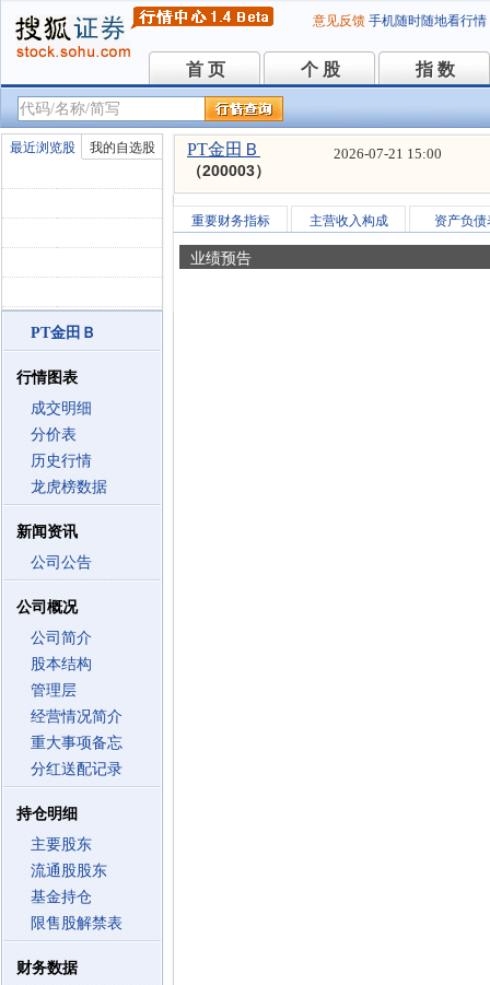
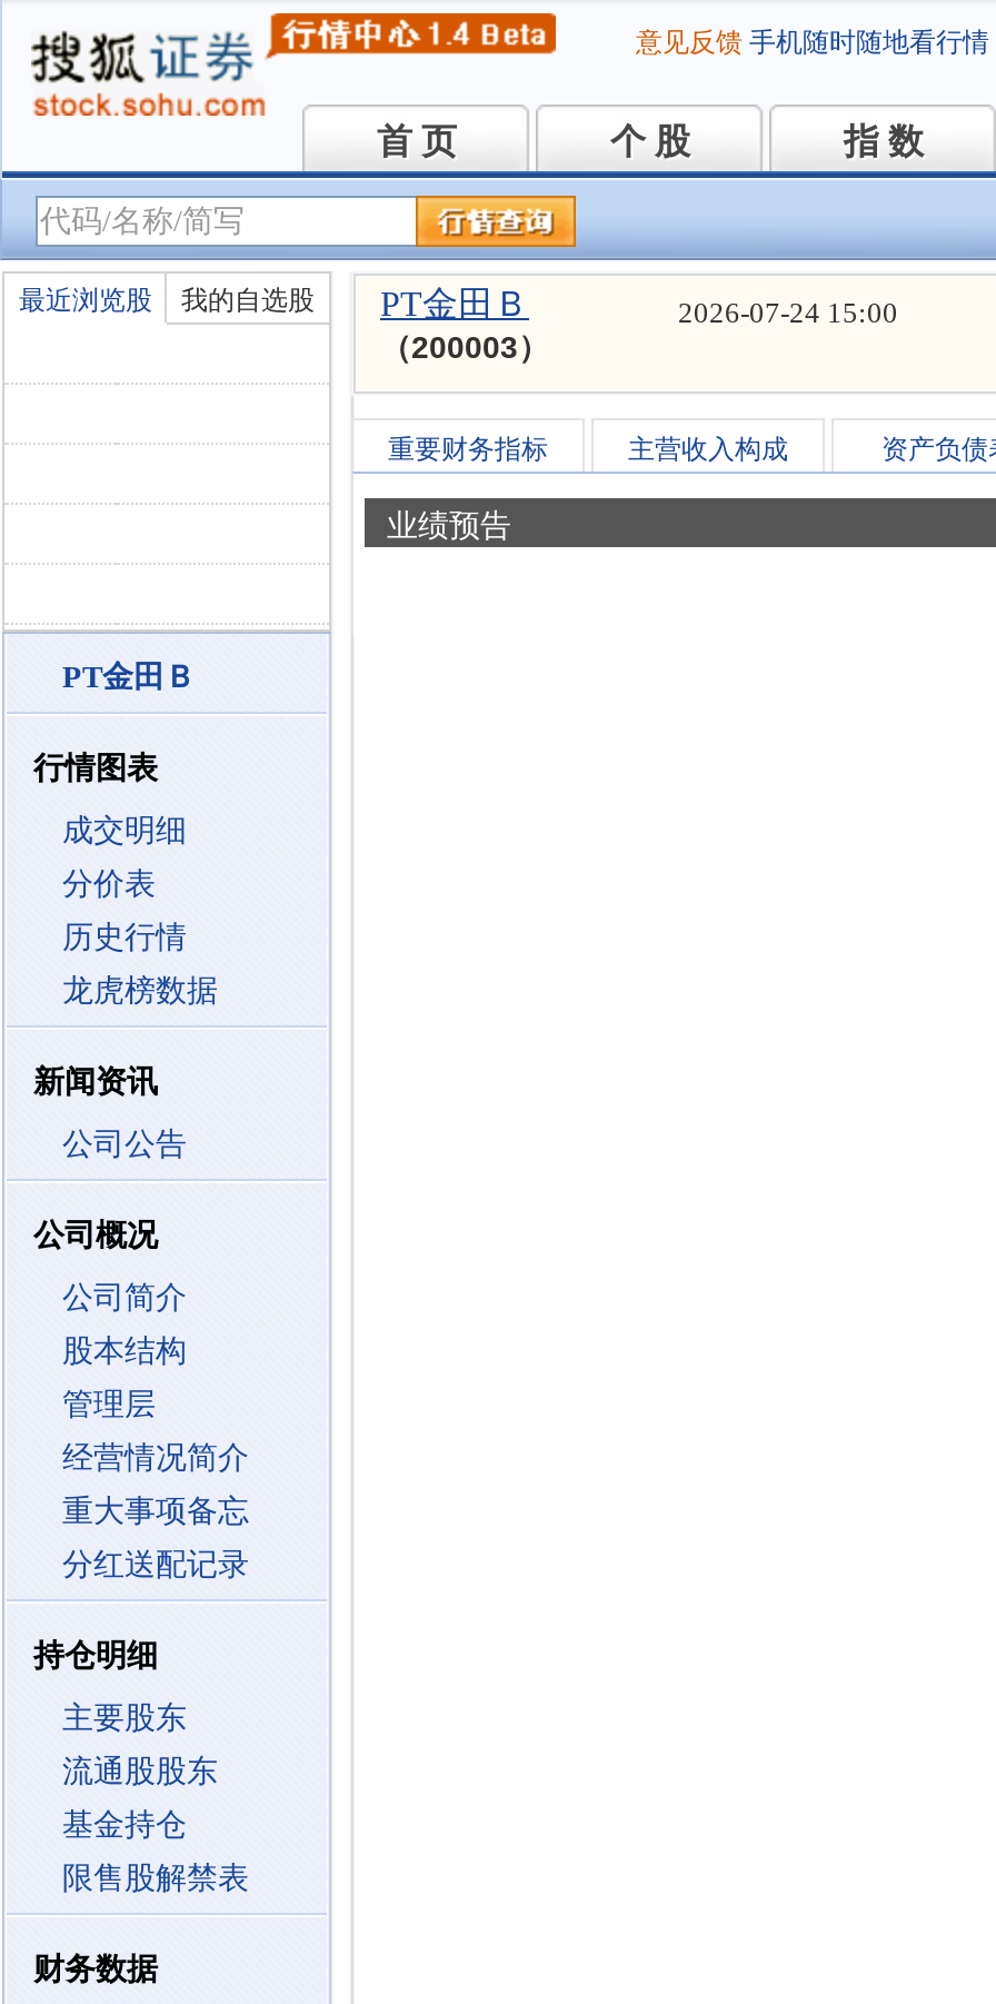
- 2026-07-21 15:00
+ 2026-07-24 15:00
